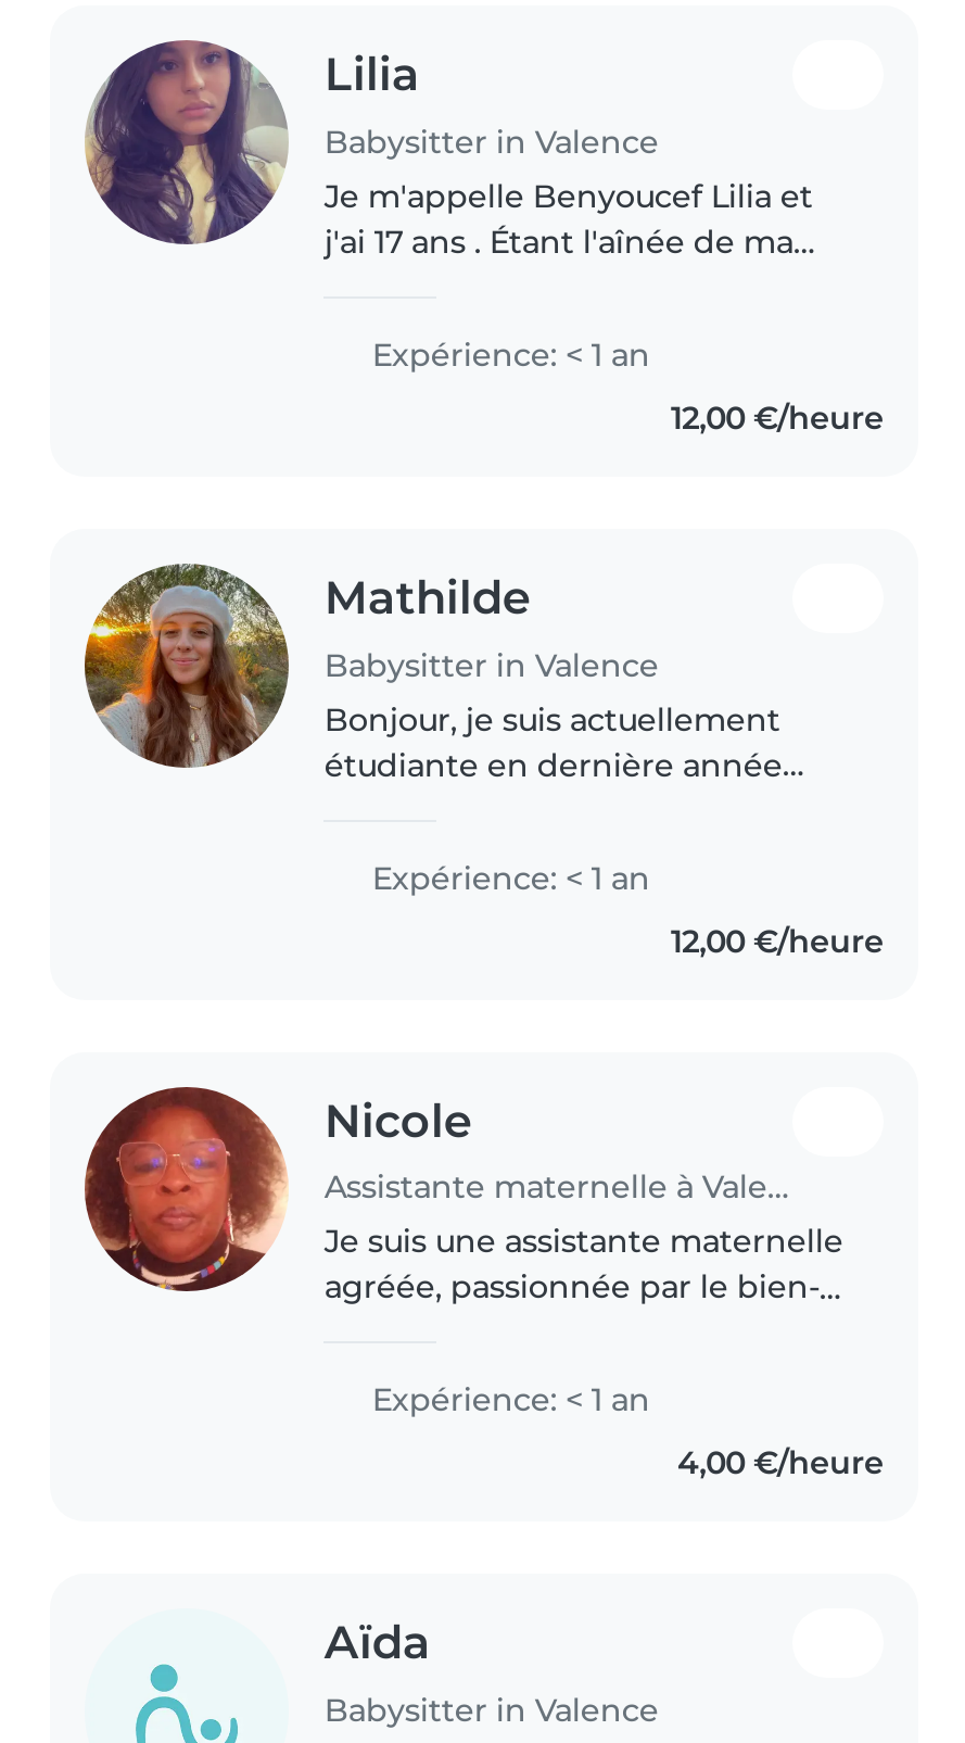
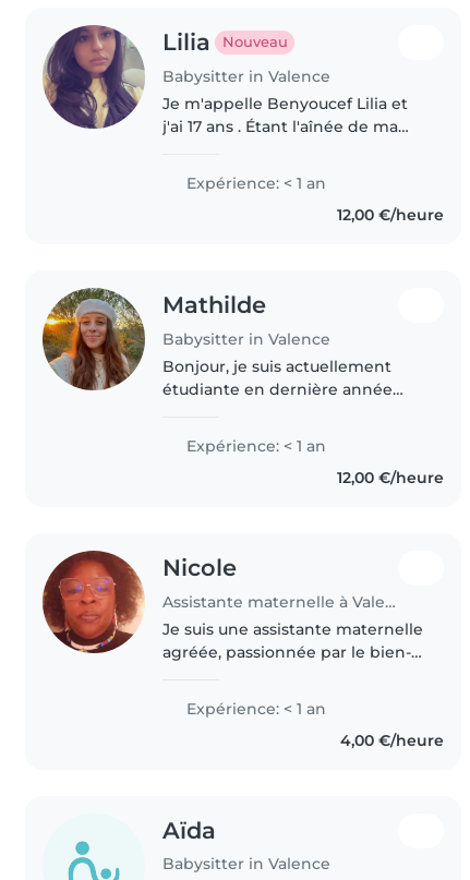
+ Nouveau
